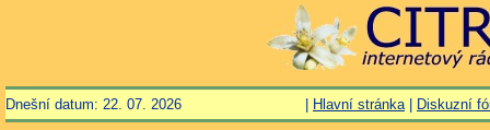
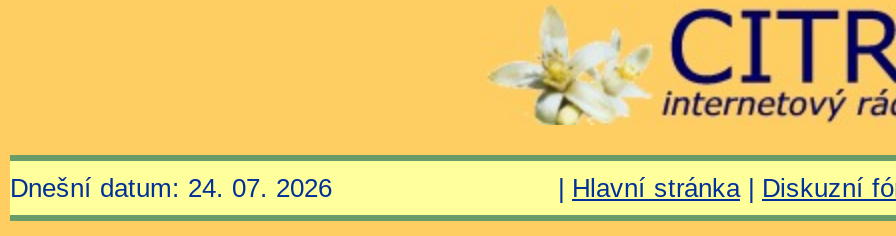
- Dnešní datum: 22. 07. 2026
+ Dnešní datum: 24. 07. 2026
